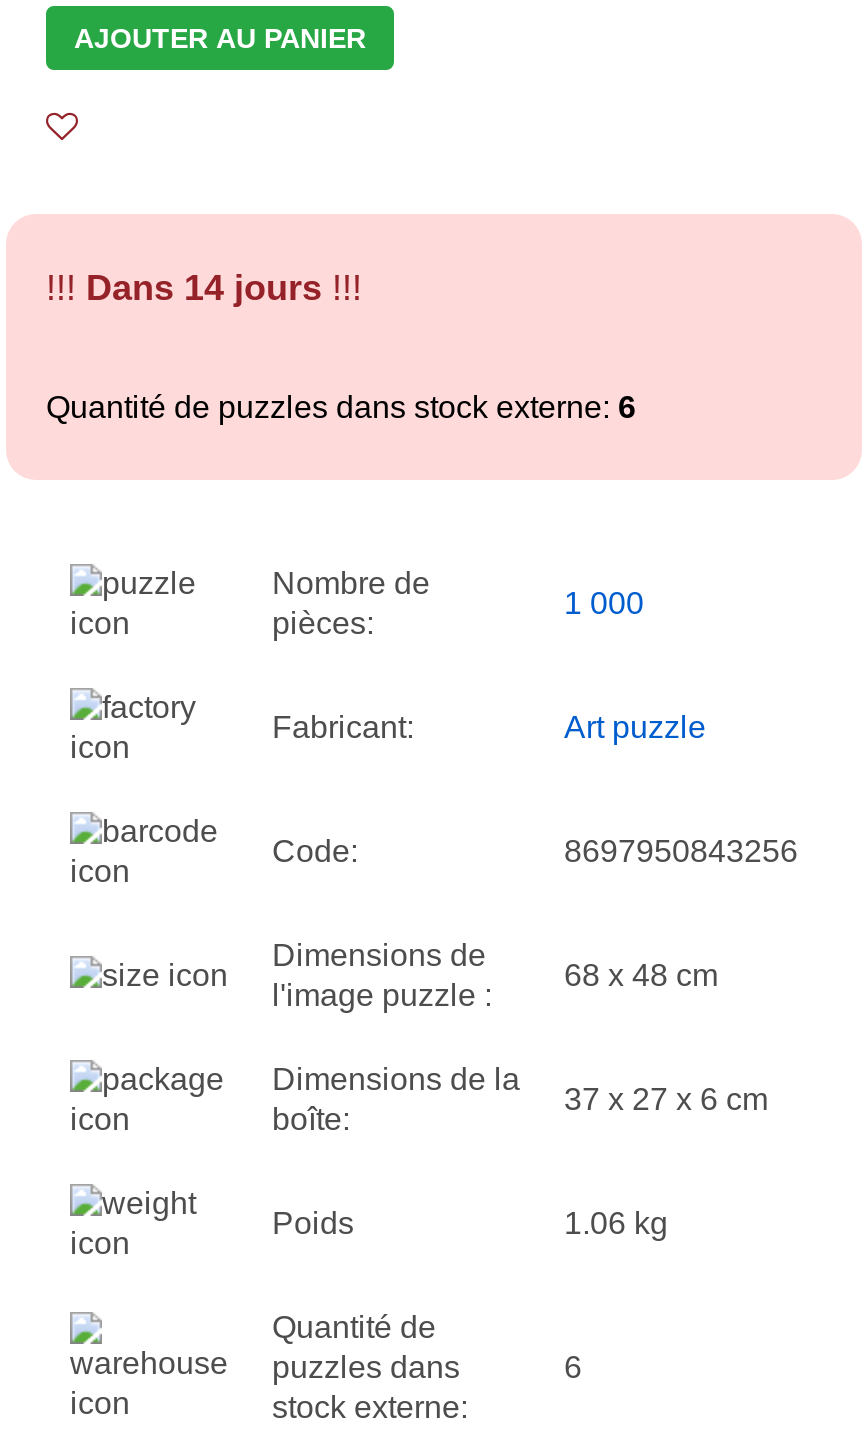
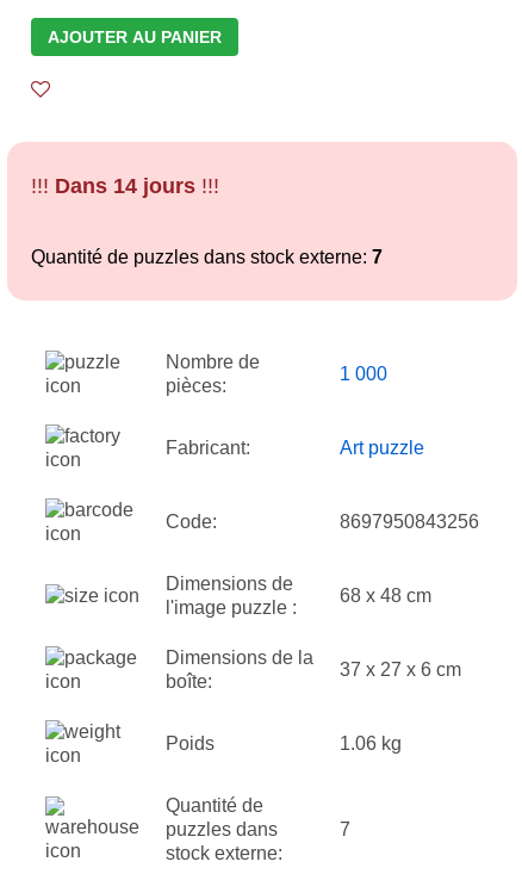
- Quantité de puzzles dans stock externe: 6
+ Quantité de puzzles dans stock externe: 7

- 6
+ 7
